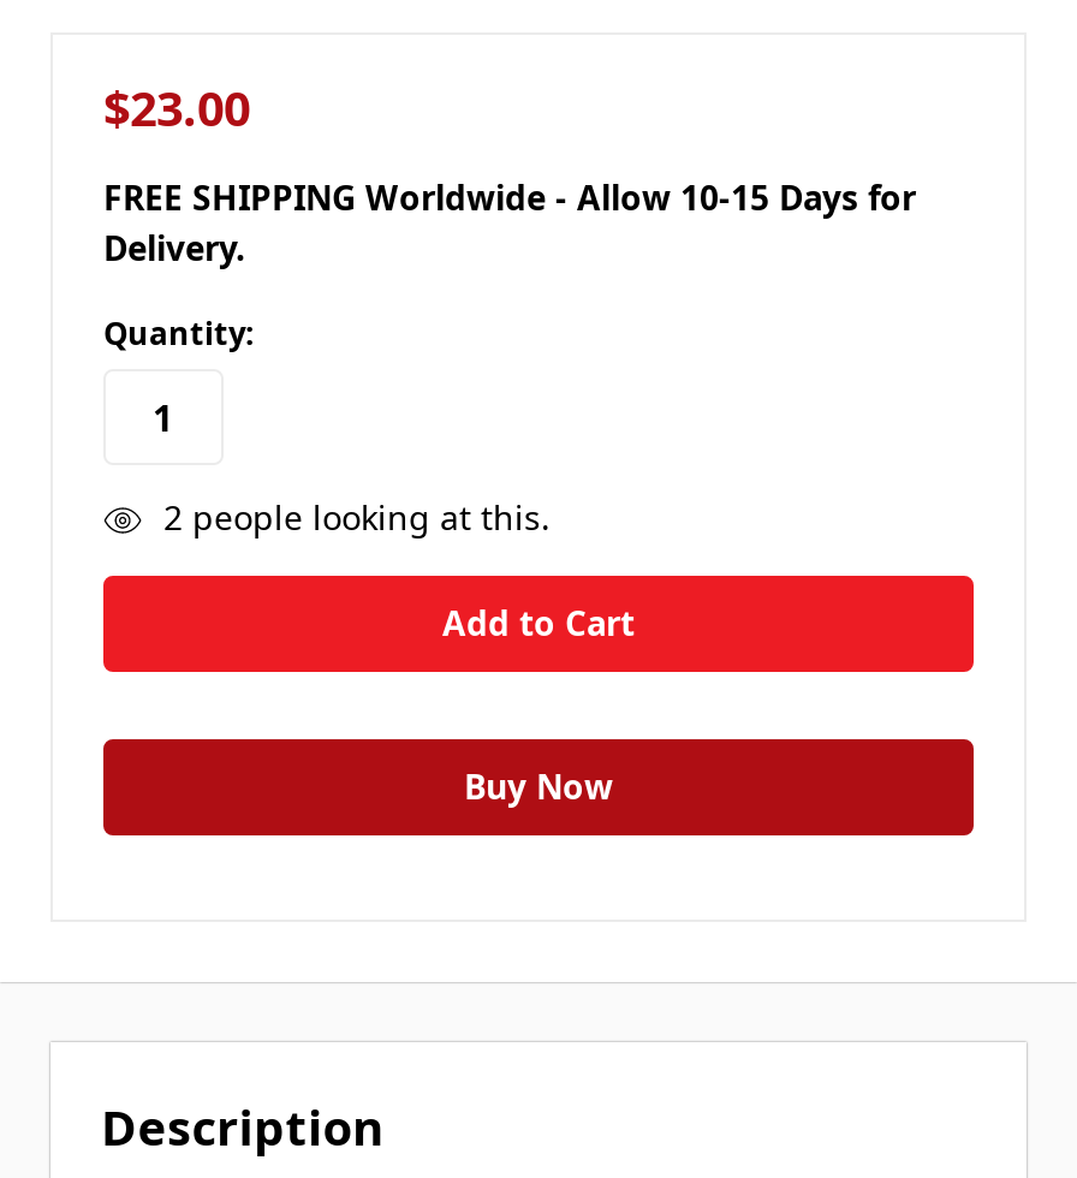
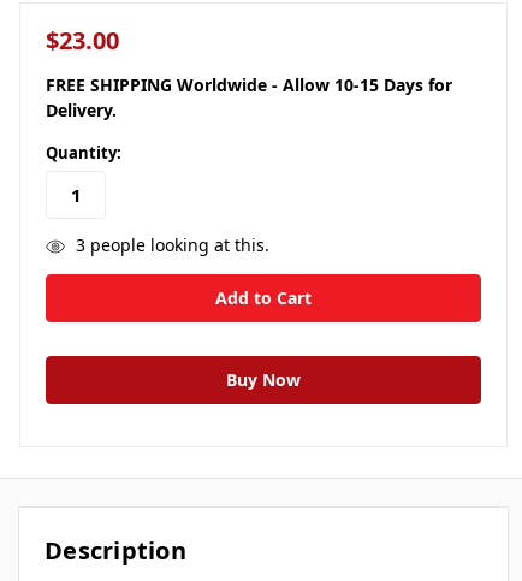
- 2 people looking at this.
+ 3 people looking at this.
